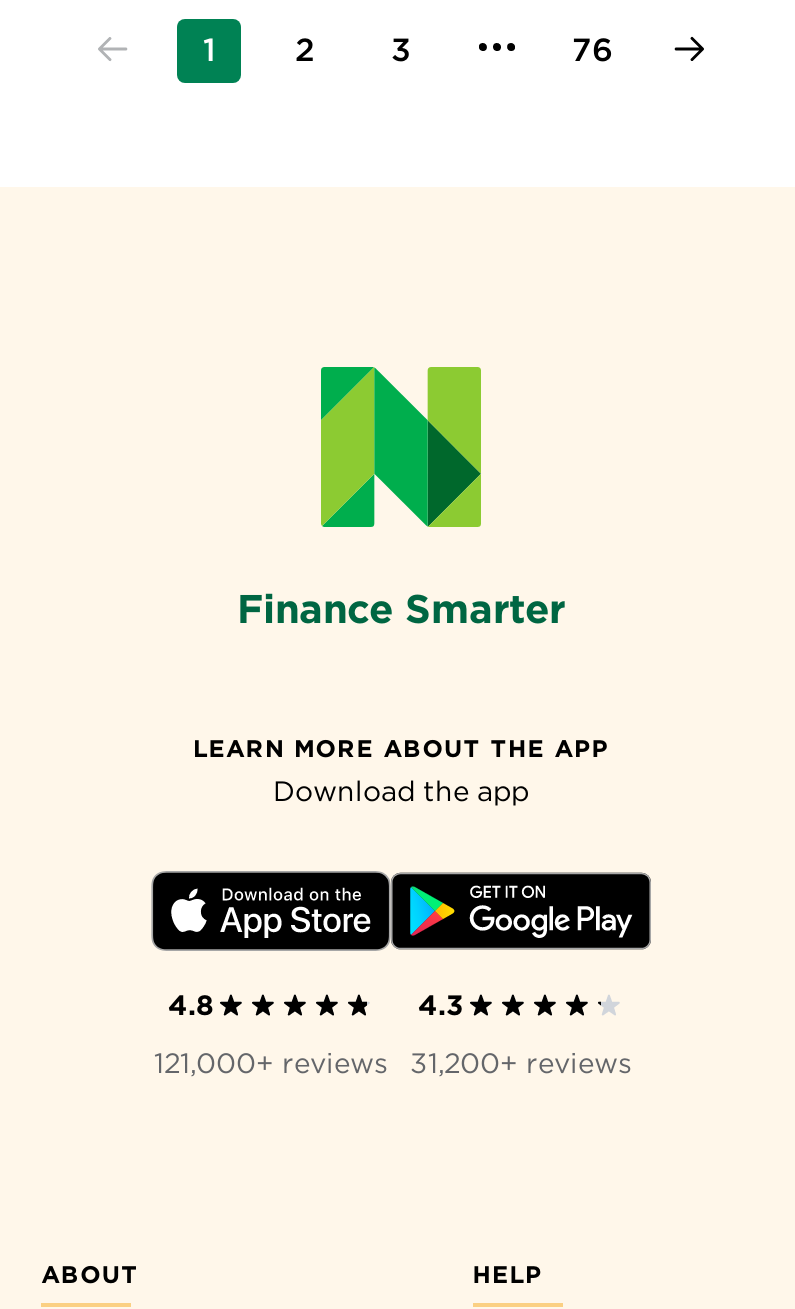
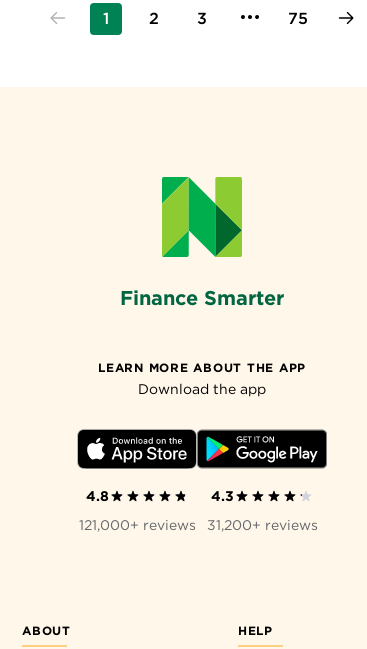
- 76
+ 75
